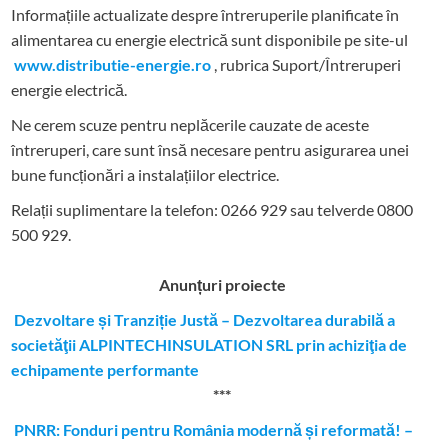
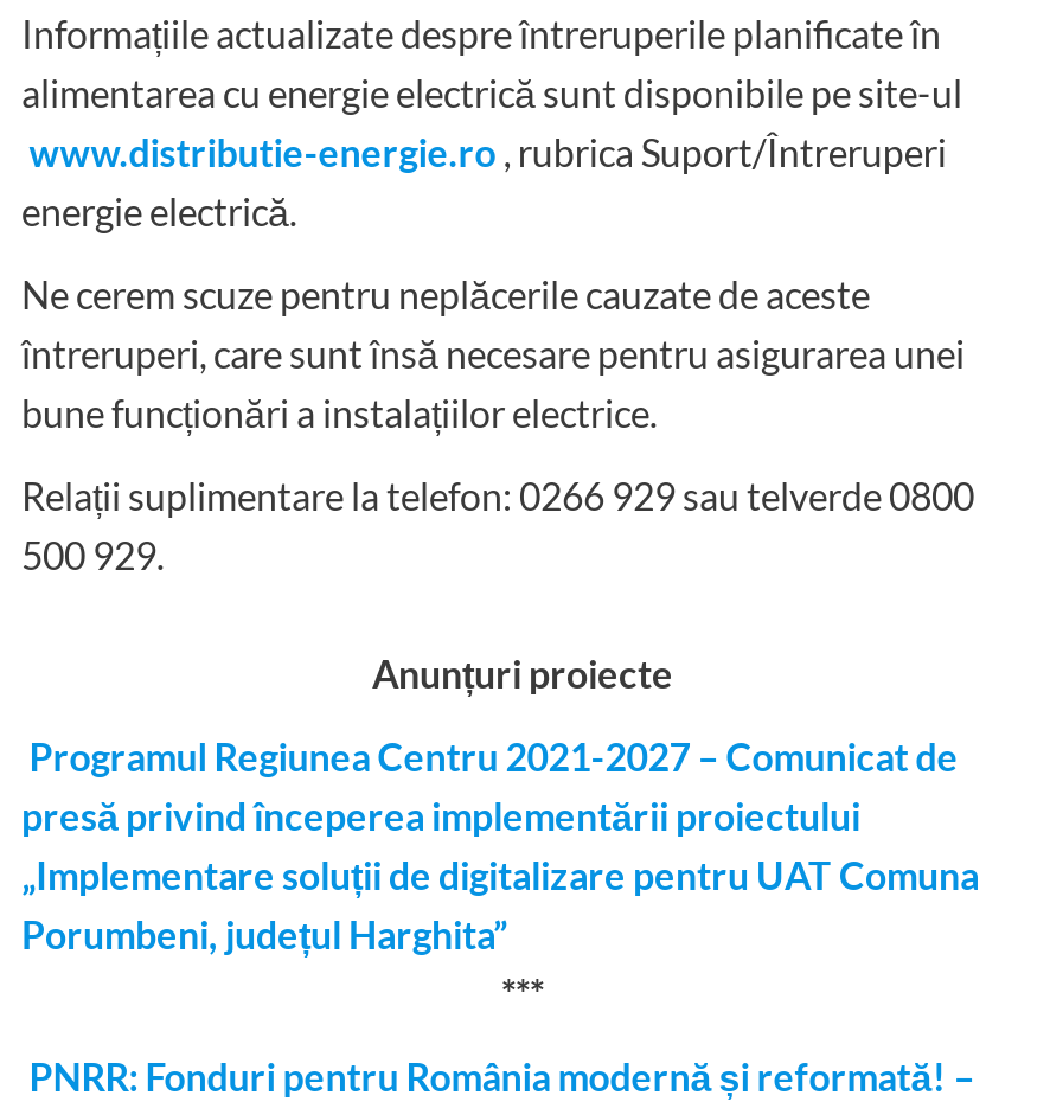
- Dezvoltare și Tranziție Justă – Dezvoltarea durabilă a
- societăţii ALPINTECHINSULATION SRL prin achiziţia de
- echipamente performante
+ Programul Regiunea Centru 2021-2027 – Comunicat de
+ presă privind începerea implementării proiectului
+ „Implementare soluții de digitalizare pentru UAT Comuna
+ Porumbeni, județul Harghita”
